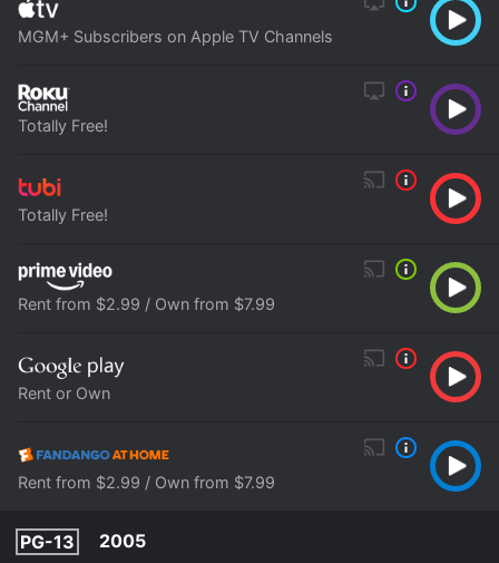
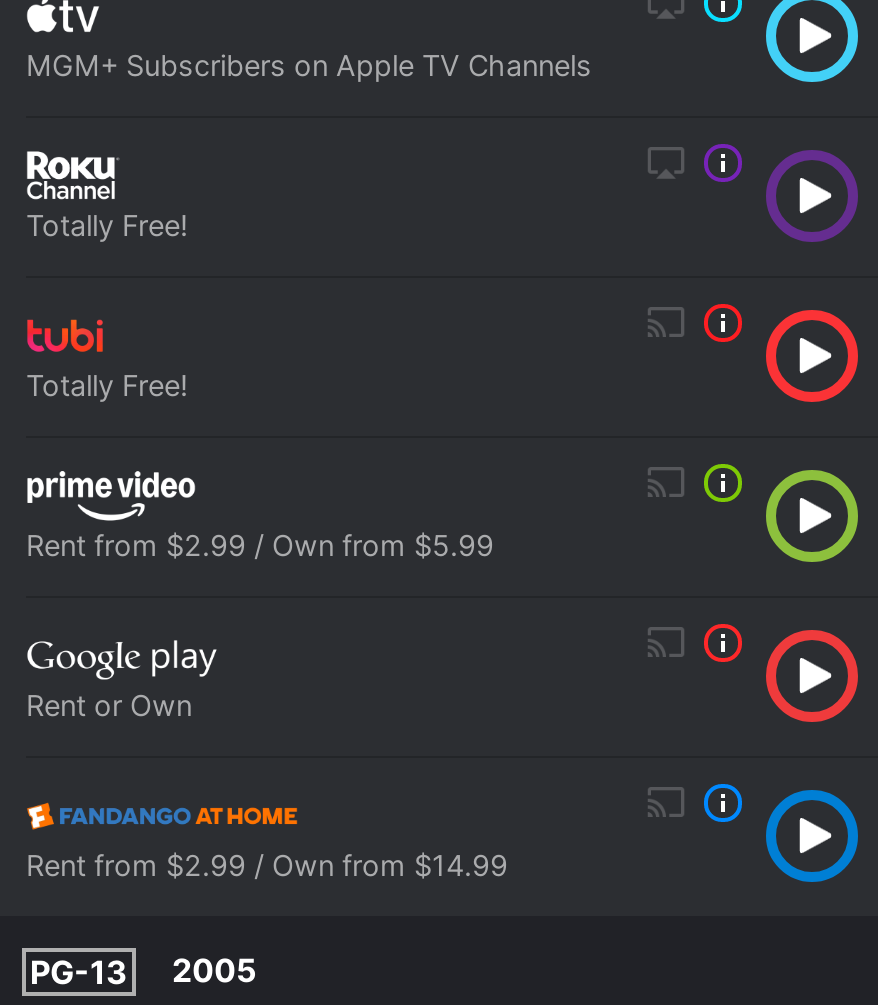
- Rent from $2.99 / Own from $7.99
+ Rent from $2.99 / Own from $5.99

- Rent from $2.99 / Own from $7.99
+ Rent from $2.99 / Own from $14.99
